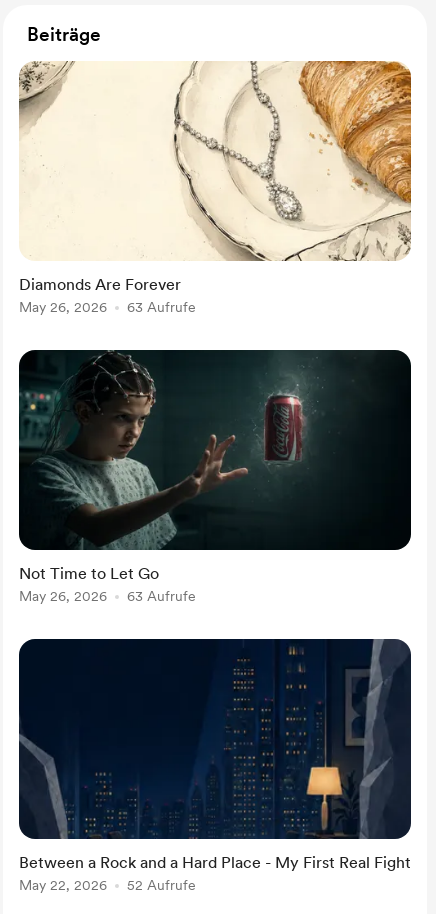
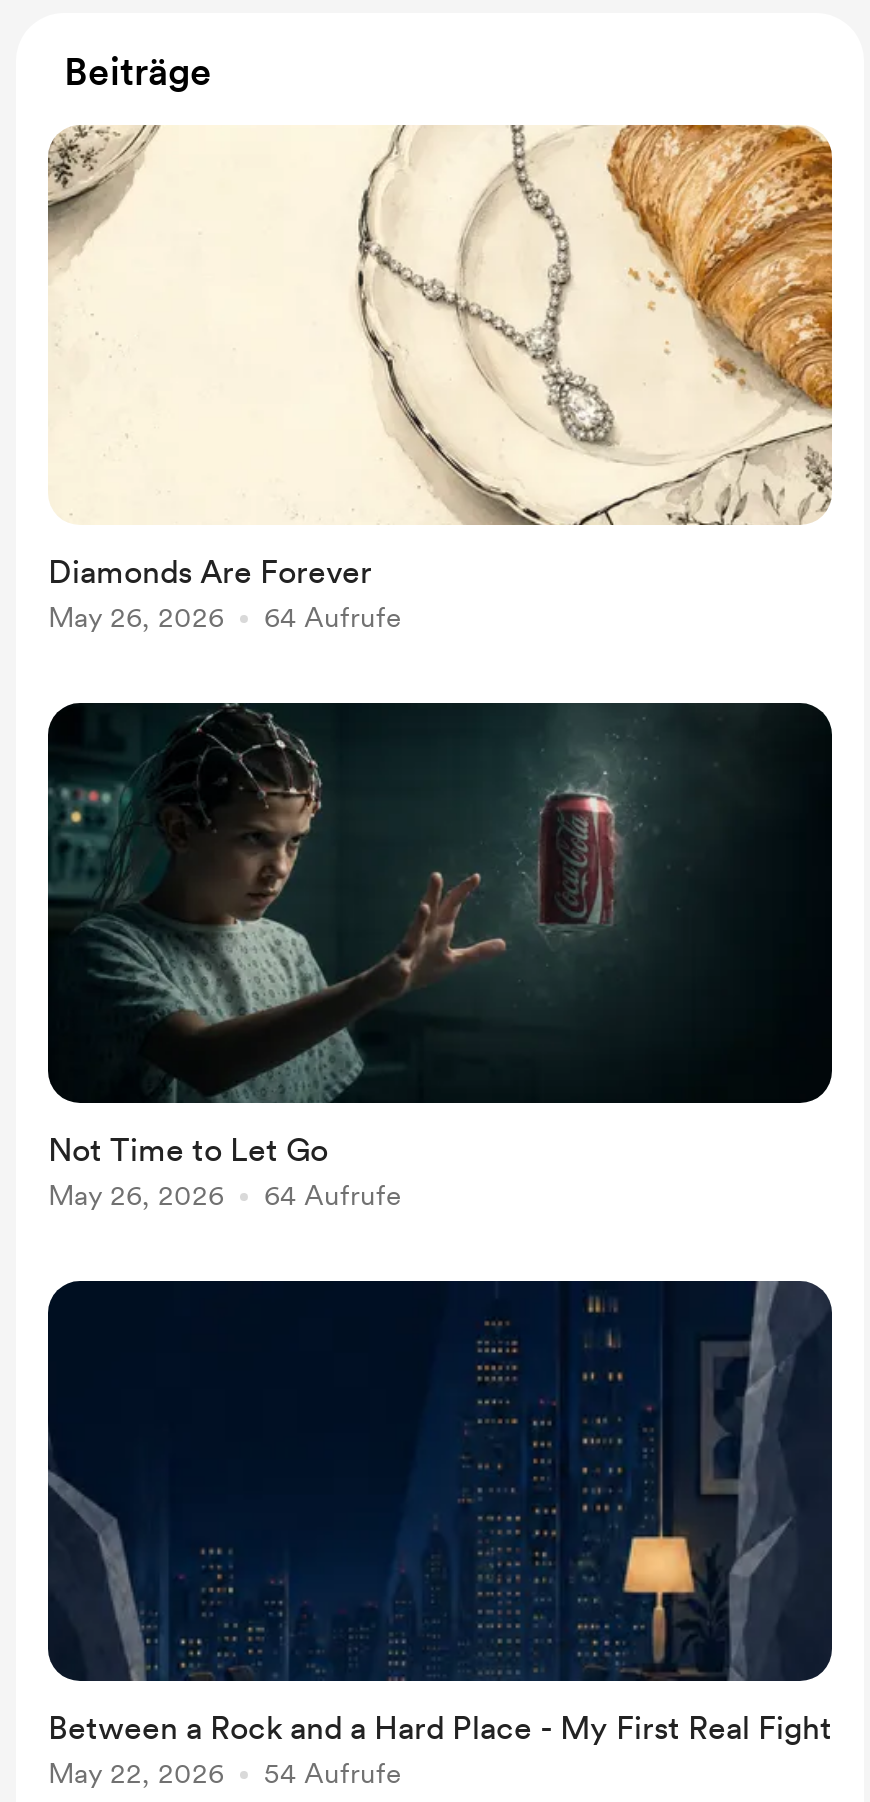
- May 26, 2026 63 Aufrufe
+ May 26, 2026 64 Aufrufe

- May 26, 2026 63 Aufrufe
+ May 26, 2026 64 Aufrufe

- May 22, 2026 52 Aufrufe
+ May 22, 2026 54 Aufrufe
